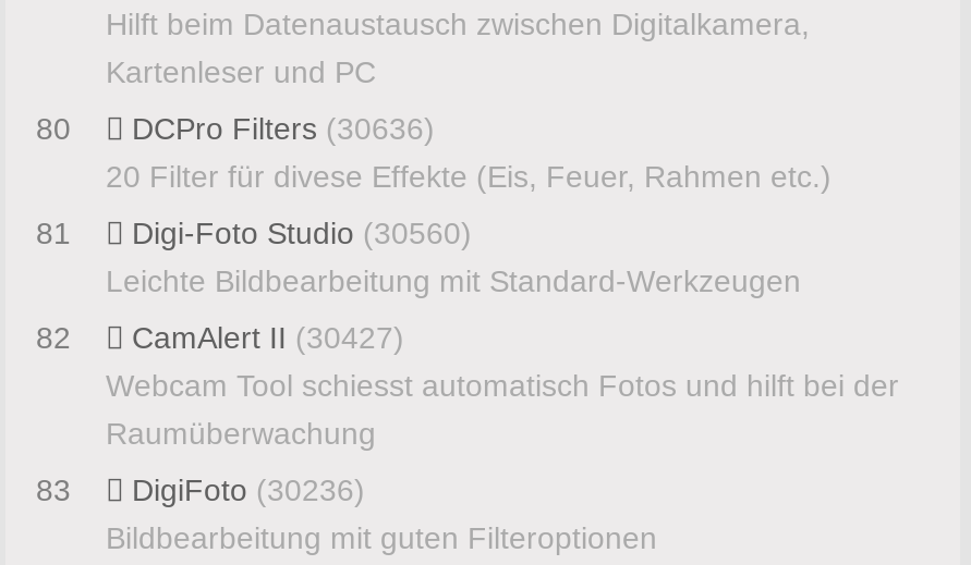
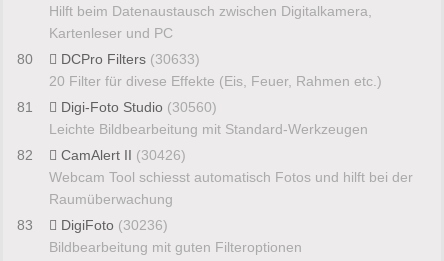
- DCPro Filters (30636)
+ DCPro Filters (30633)

- 82 CamAlert II (30427)
+ 82 CamAlert II (30426)
